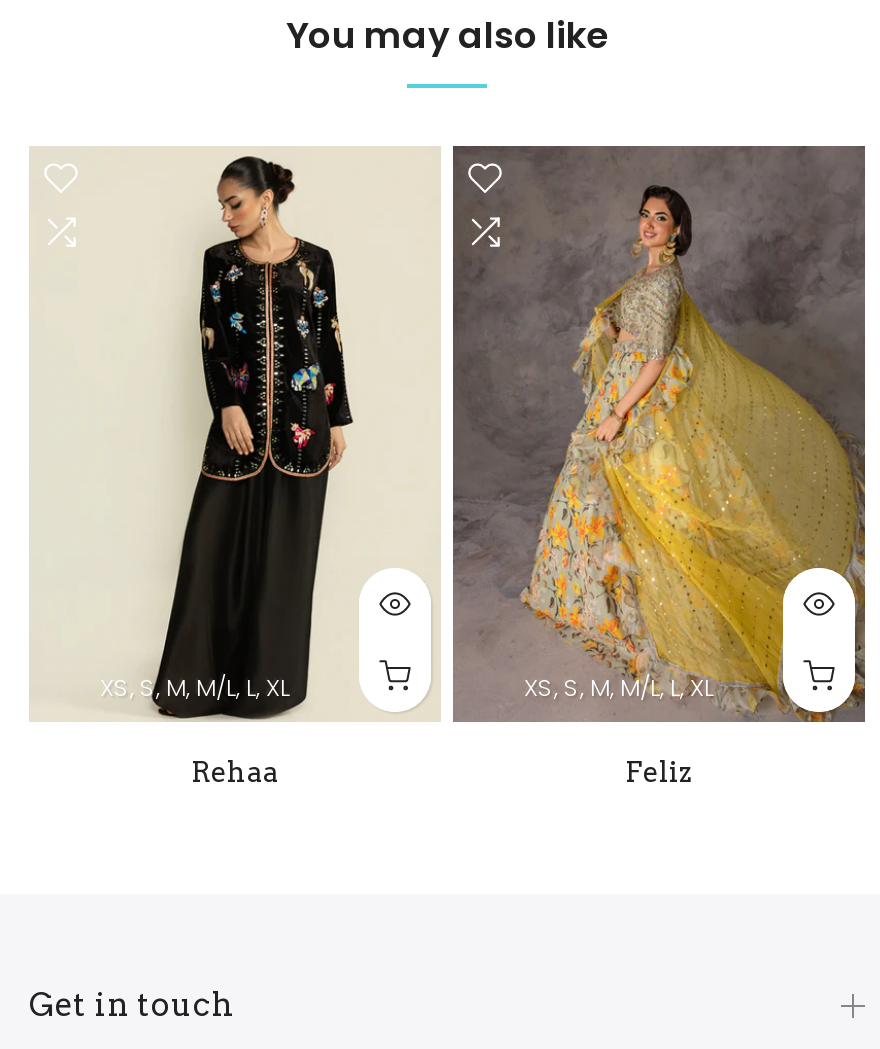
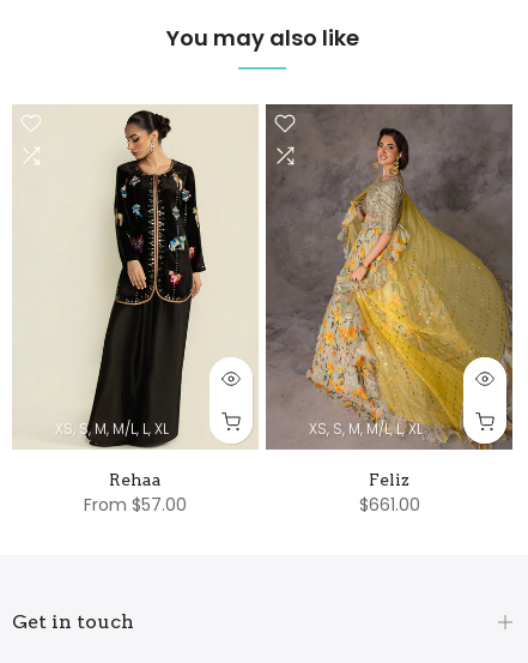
+ From $57.00

+ $661.00
